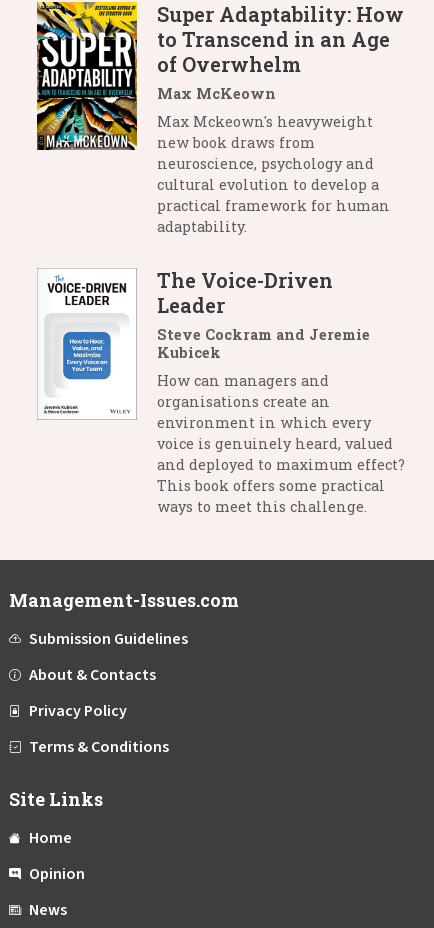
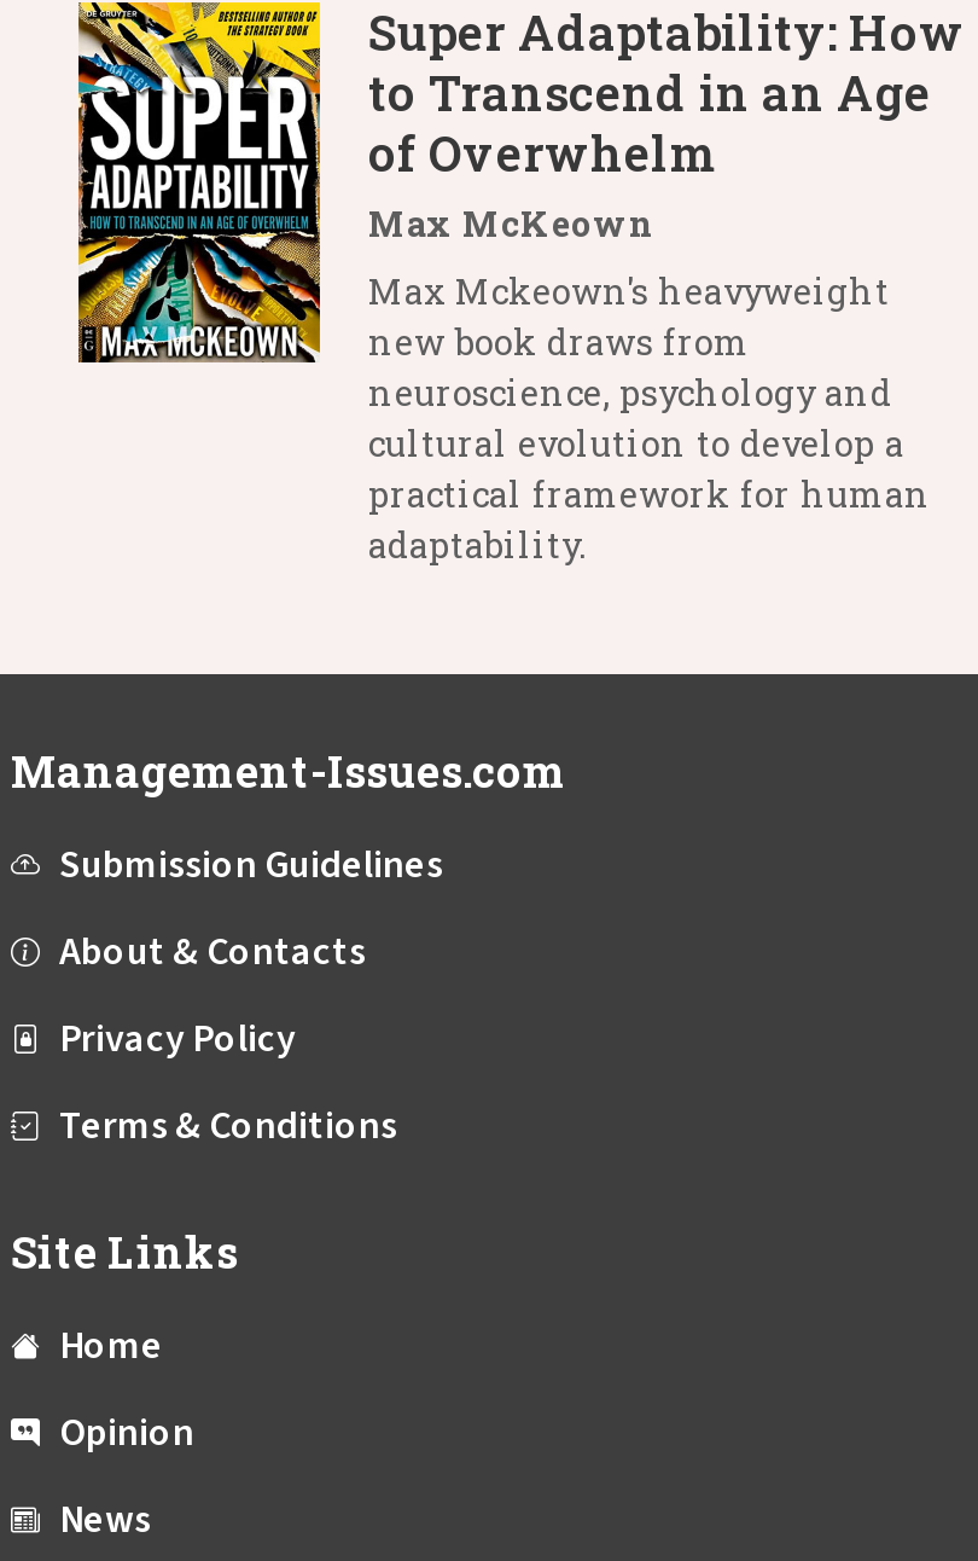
- [image]
- The Voice-Driven
- Leader
- Steve Cockram and Jeremie
- Kubicek
- How can managers and
- organisations create an
- environment in which every
- voice is genuinely heard, valued
- and deployed to maximum effect?
- This book offers some practical
- ways to meet this challenge.
